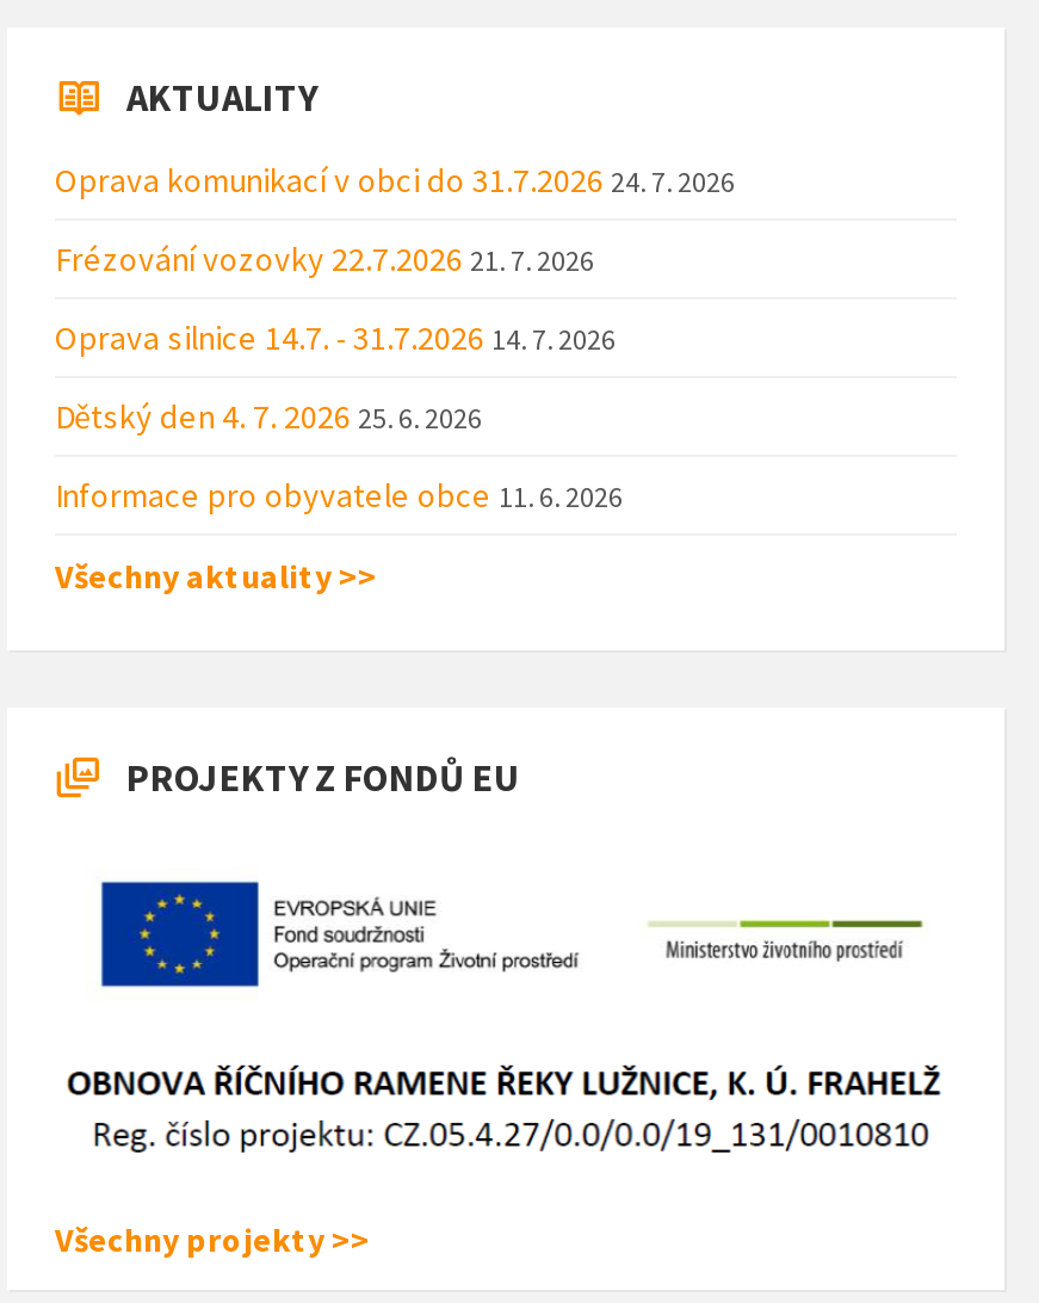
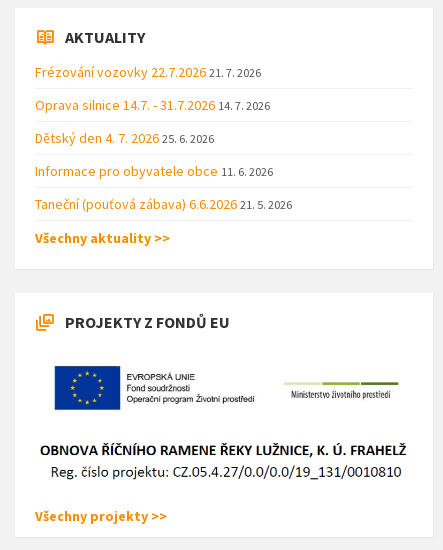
- Oprava komunikací v obci do 31.7.2026 24. 7. 2026

moved up: Frézování vozovky 22.7.2026 21. 7. 2026 | Oprava silnice 14.7. - 31.7.2026 14. 7. 2026 | Dětský den 4. 7. 2026 25. 6. 2026 | Informace pro obyvatele obce 11. 6. 2026

+ Taneční (pouťová zábava) 6.6.2026 21. 5. 2026
